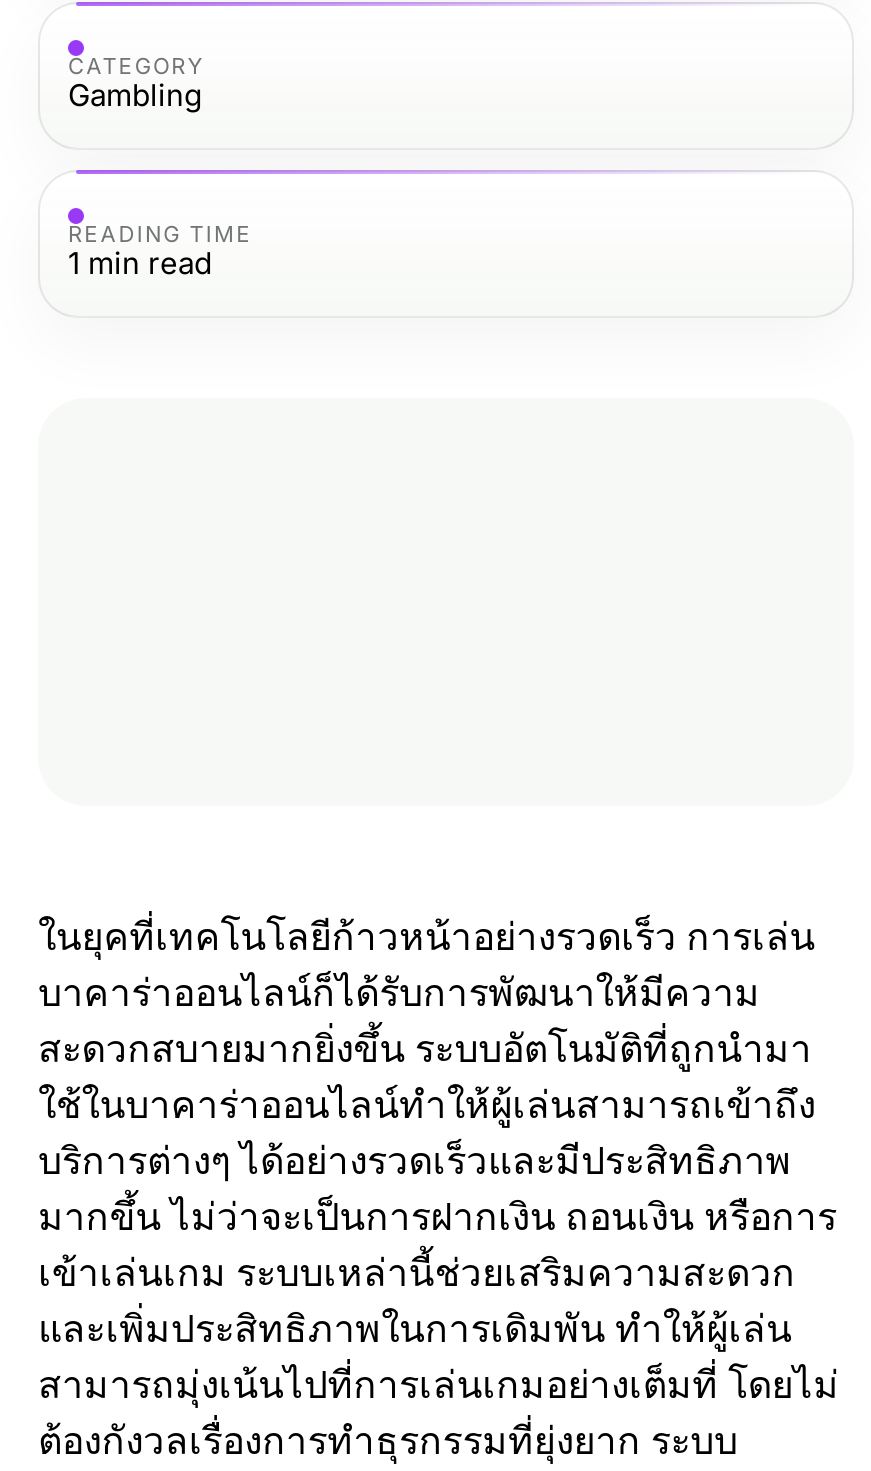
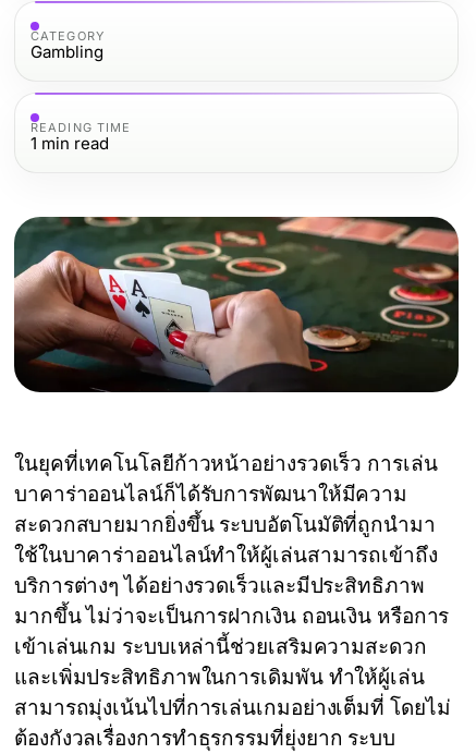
+ [image]
